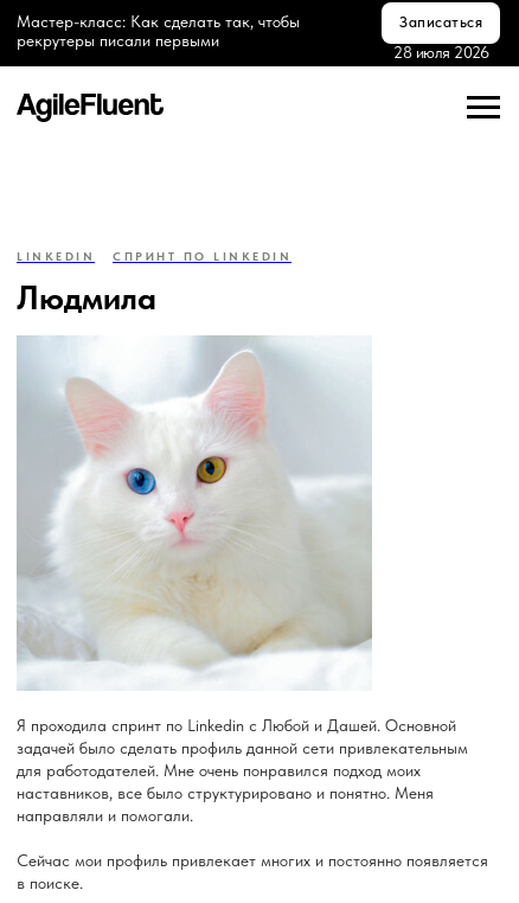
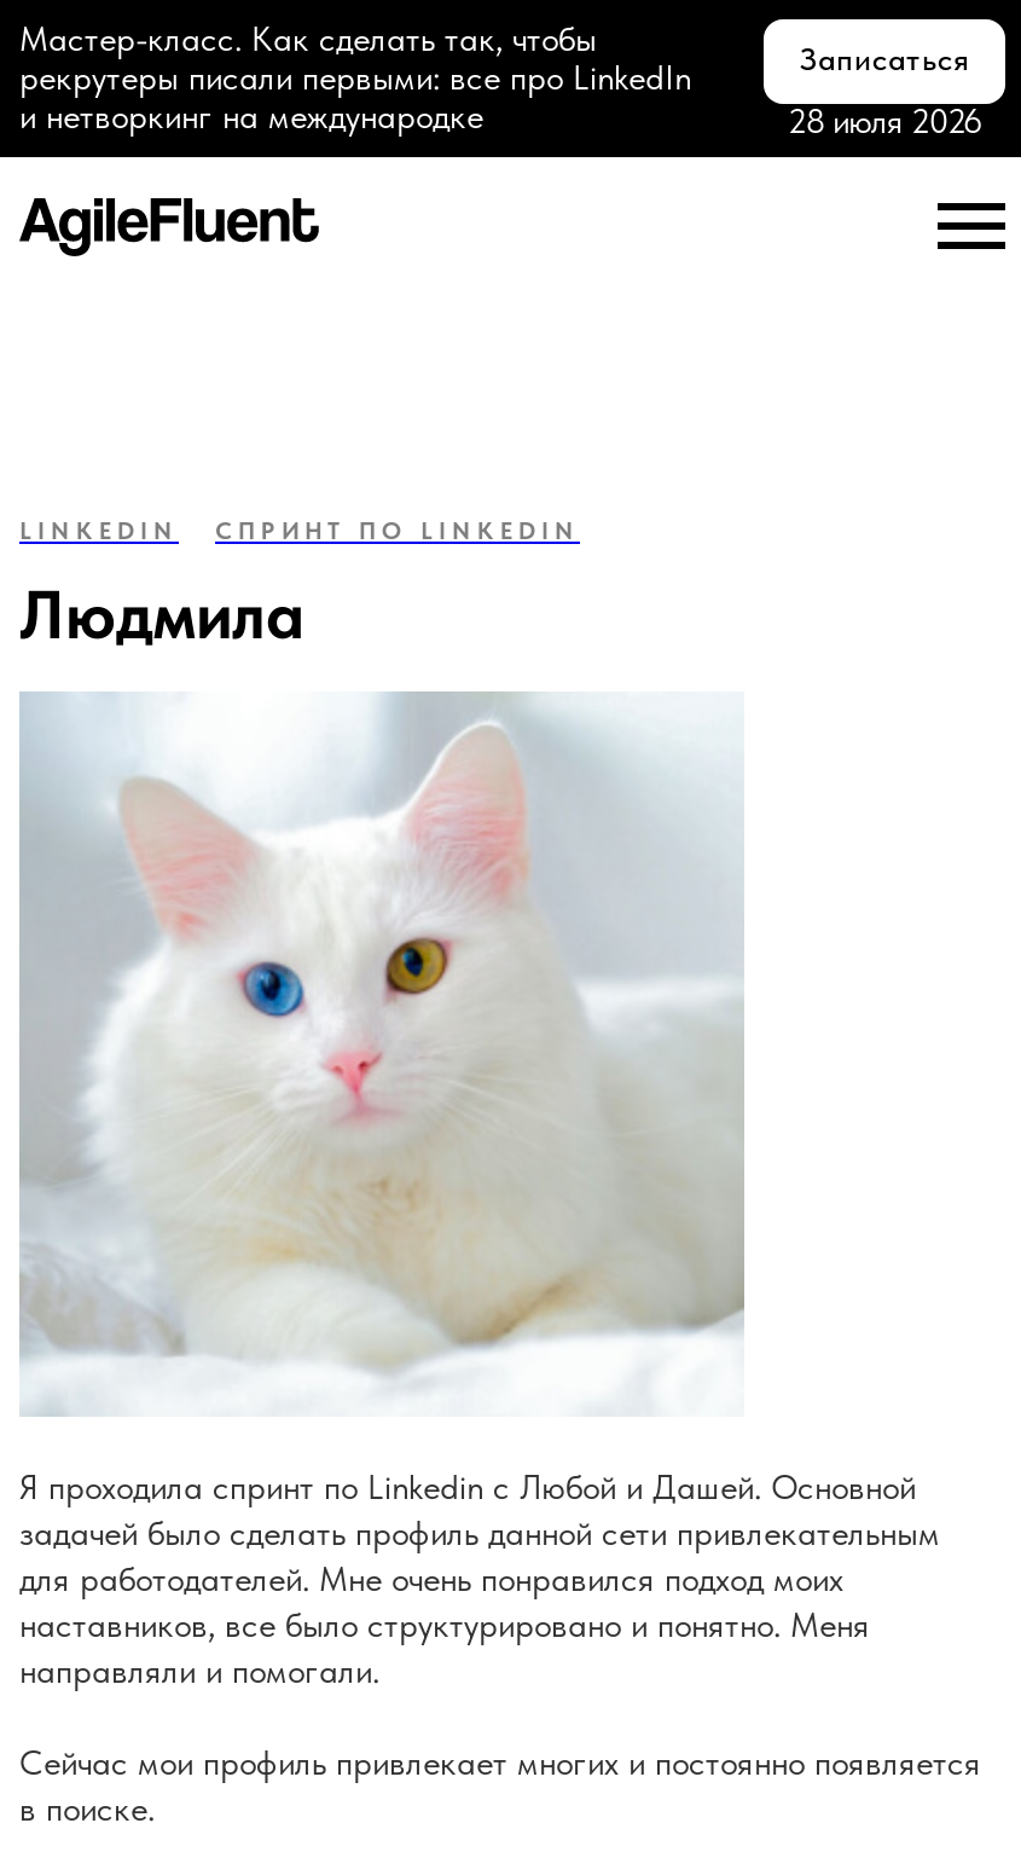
- Мастер-класс: Как сделать так, чтобы
- рекрутеры писали первыми
+ Мастер-класс. Как сделать так, чтобы
+ рекрутеры писали первыми: все про LinkedIn
+ и нетворкинг на международке
